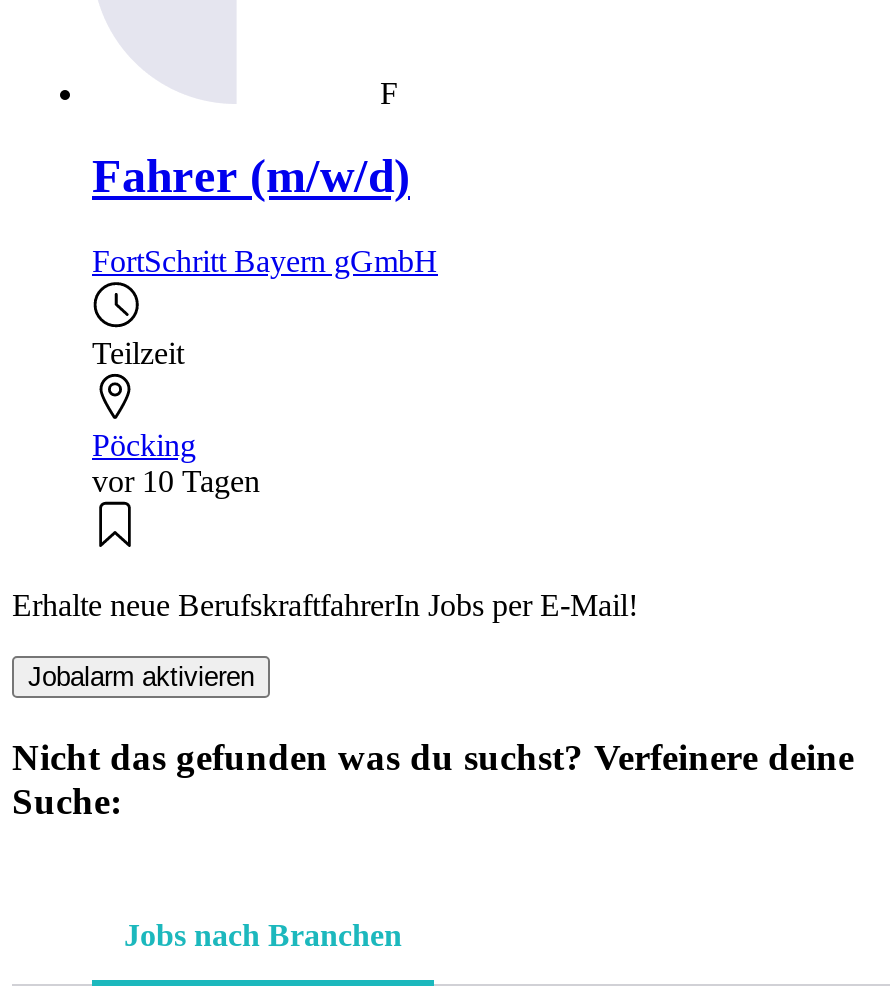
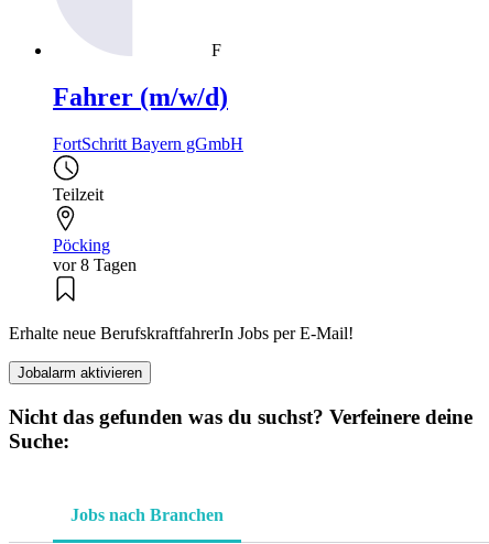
- vor 10 Tagen
+ vor 8 Tagen
